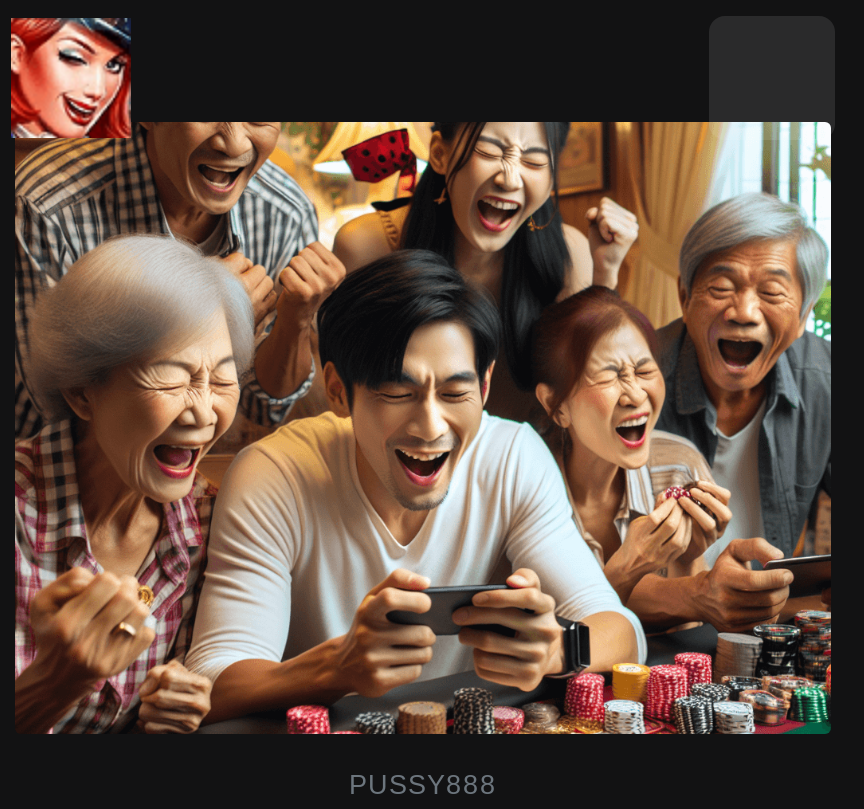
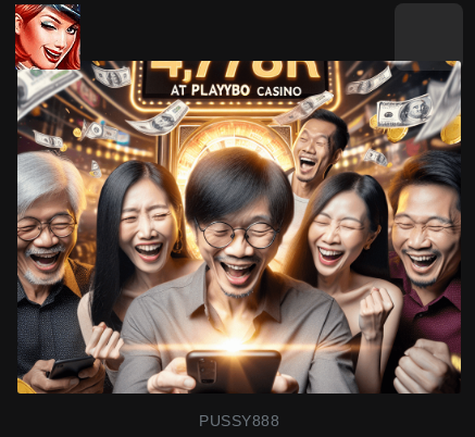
- [image]
+ [image]
